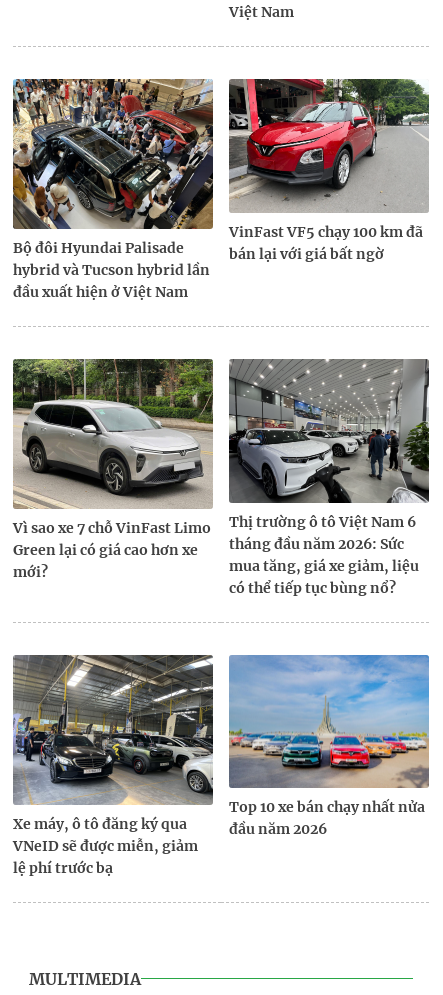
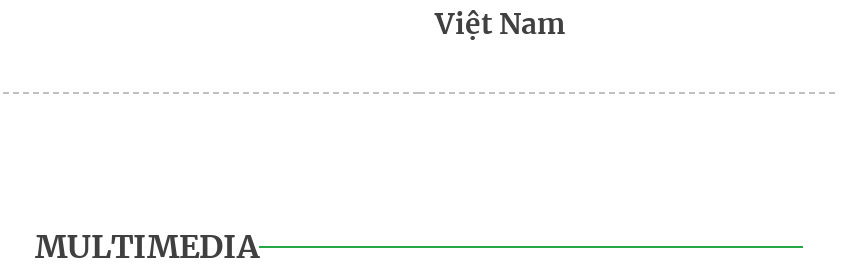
- [image]
- Bộ đôi Hyundai Palisade
- hybrid và Tucson hybrid lần
- đầu xuất hiện ở Việt Nam

- [image]
- VinFast VF5 chạy 100 km đã
- bán lại với giá bất ngờ

- [image]
- Vì sao xe 7 chỗ VinFast Limo
- Green lại có giá cao hơn xe
- mới?

- [image]
- Thị trường ô tô Việt Nam 6
- tháng đầu năm 2026: Sức
- mua tăng, giá xe giảm, liệu
- có thể tiếp tục bùng nổ?

- [image]
- Xe máy, ô tô đăng ký qua
- VNeID sẽ được miễn, giảm
- lệ phí trước bạ

- [image]
- Top 10 xe bán chạy nhất nửa
- đầu năm 2026
